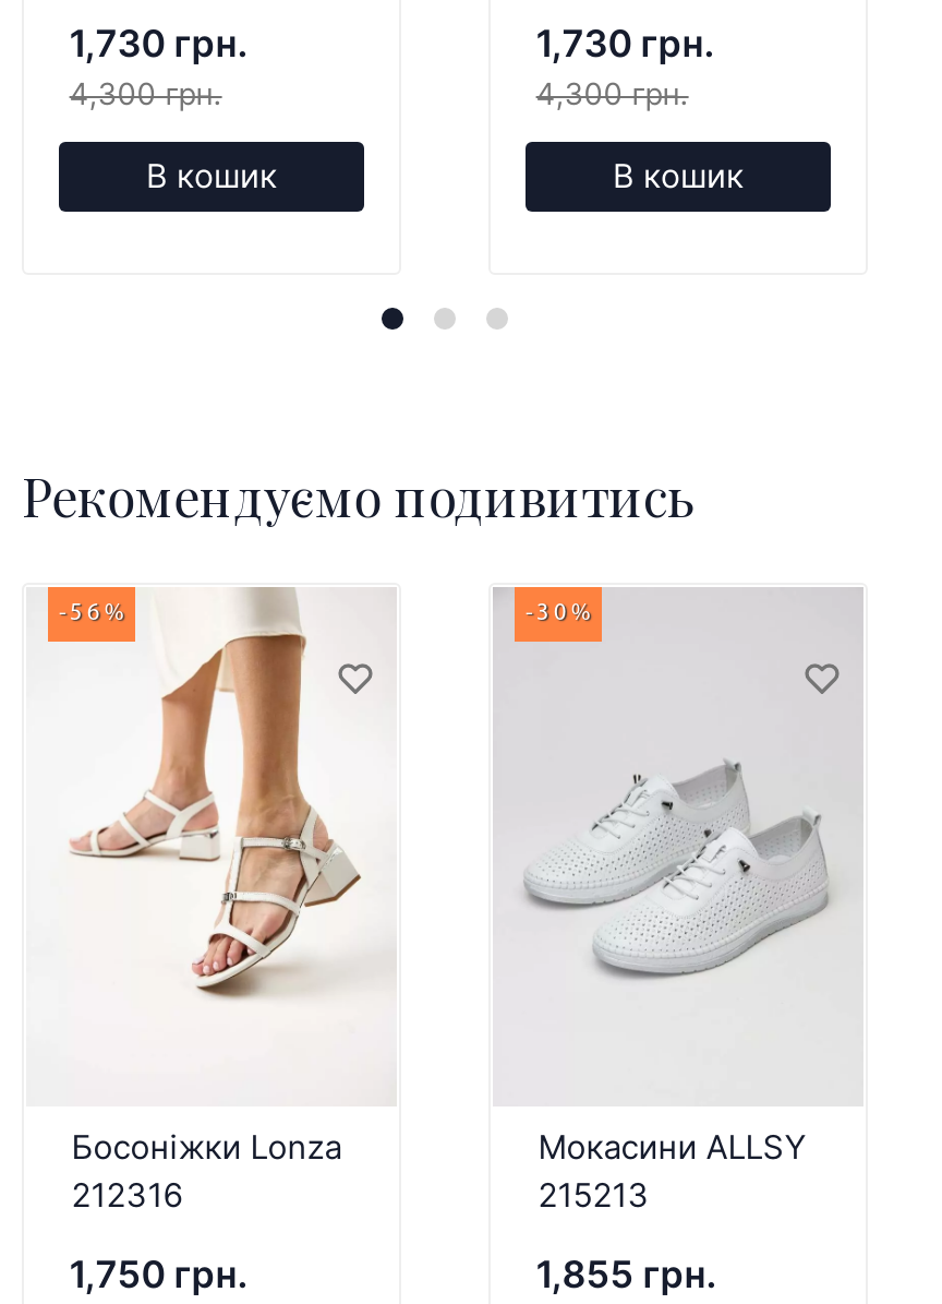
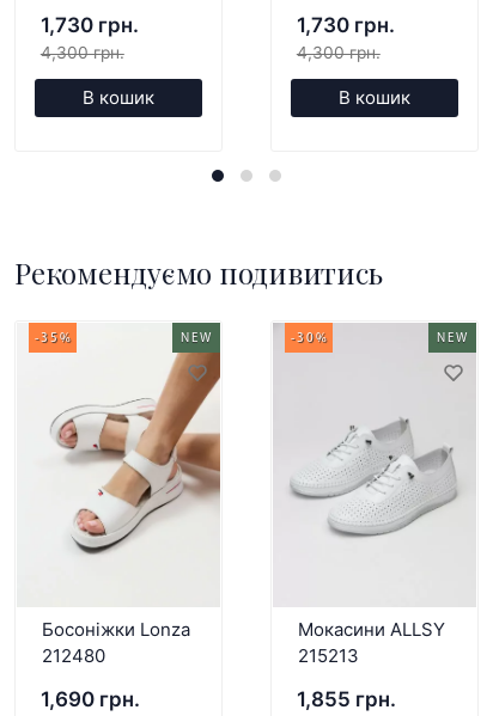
- [image]
- -56%
+ [image]
+ NEW
+ -35%

+ NEW

- 212316
+ 212480

- 1,750 грн.
+ 1,690 грн.
